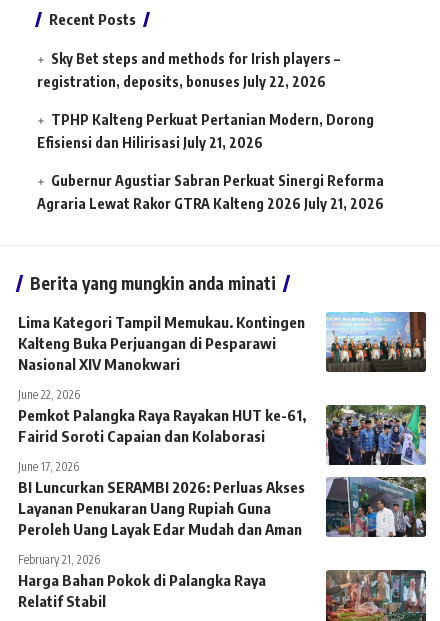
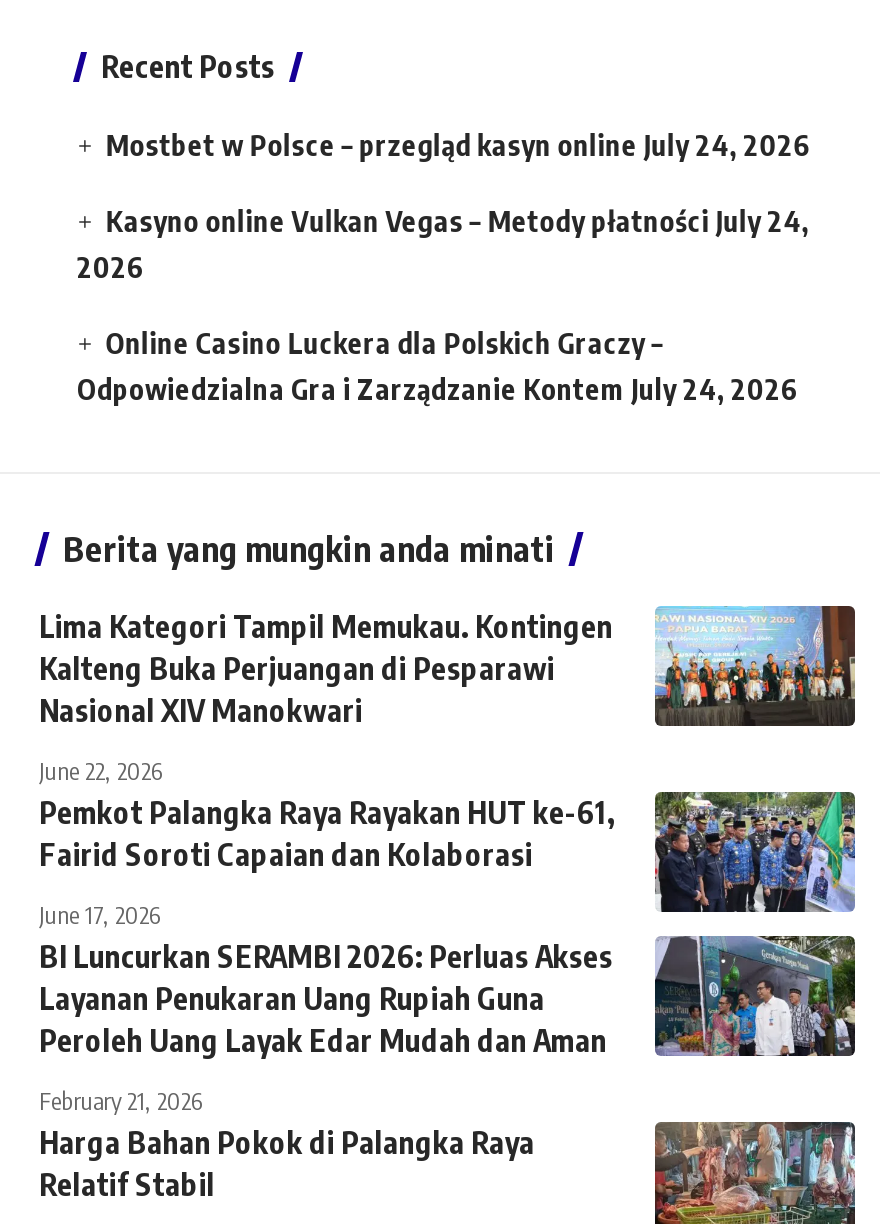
- Sky Bet steps and methods for Irish players –
- registration, deposits, bonuses July 22, 2026
+ Mostbet w Polsce – przegląd kasyn online July 24, 2026

- TPHP Kalteng Perkuat Pertanian Modern, Dorong
- Efisiensi dan Hilirisasi July 21, 2026
+ Kasyno online Vulkan Vegas – Metody płatności July 24,
+ 2026

- Gubernur Agustiar Sabran Perkuat Sinergi Reforma
- Agraria Lewat Rakor GTRA Kalteng 2026 July 21, 2026
+ Online Casino Luckera dla Polskich Graczy –
+ Odpowiedzialna Gra i Zarządzanie Kontem July 24, 2026
